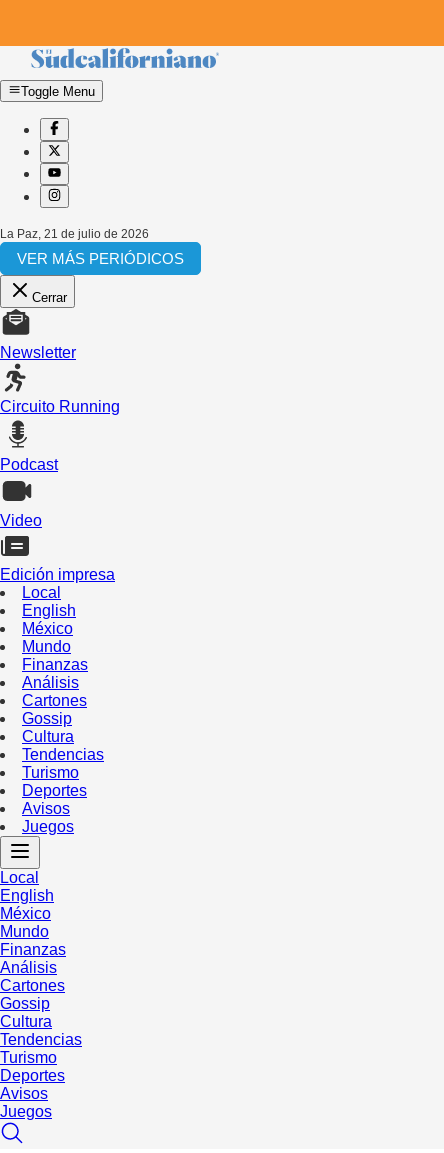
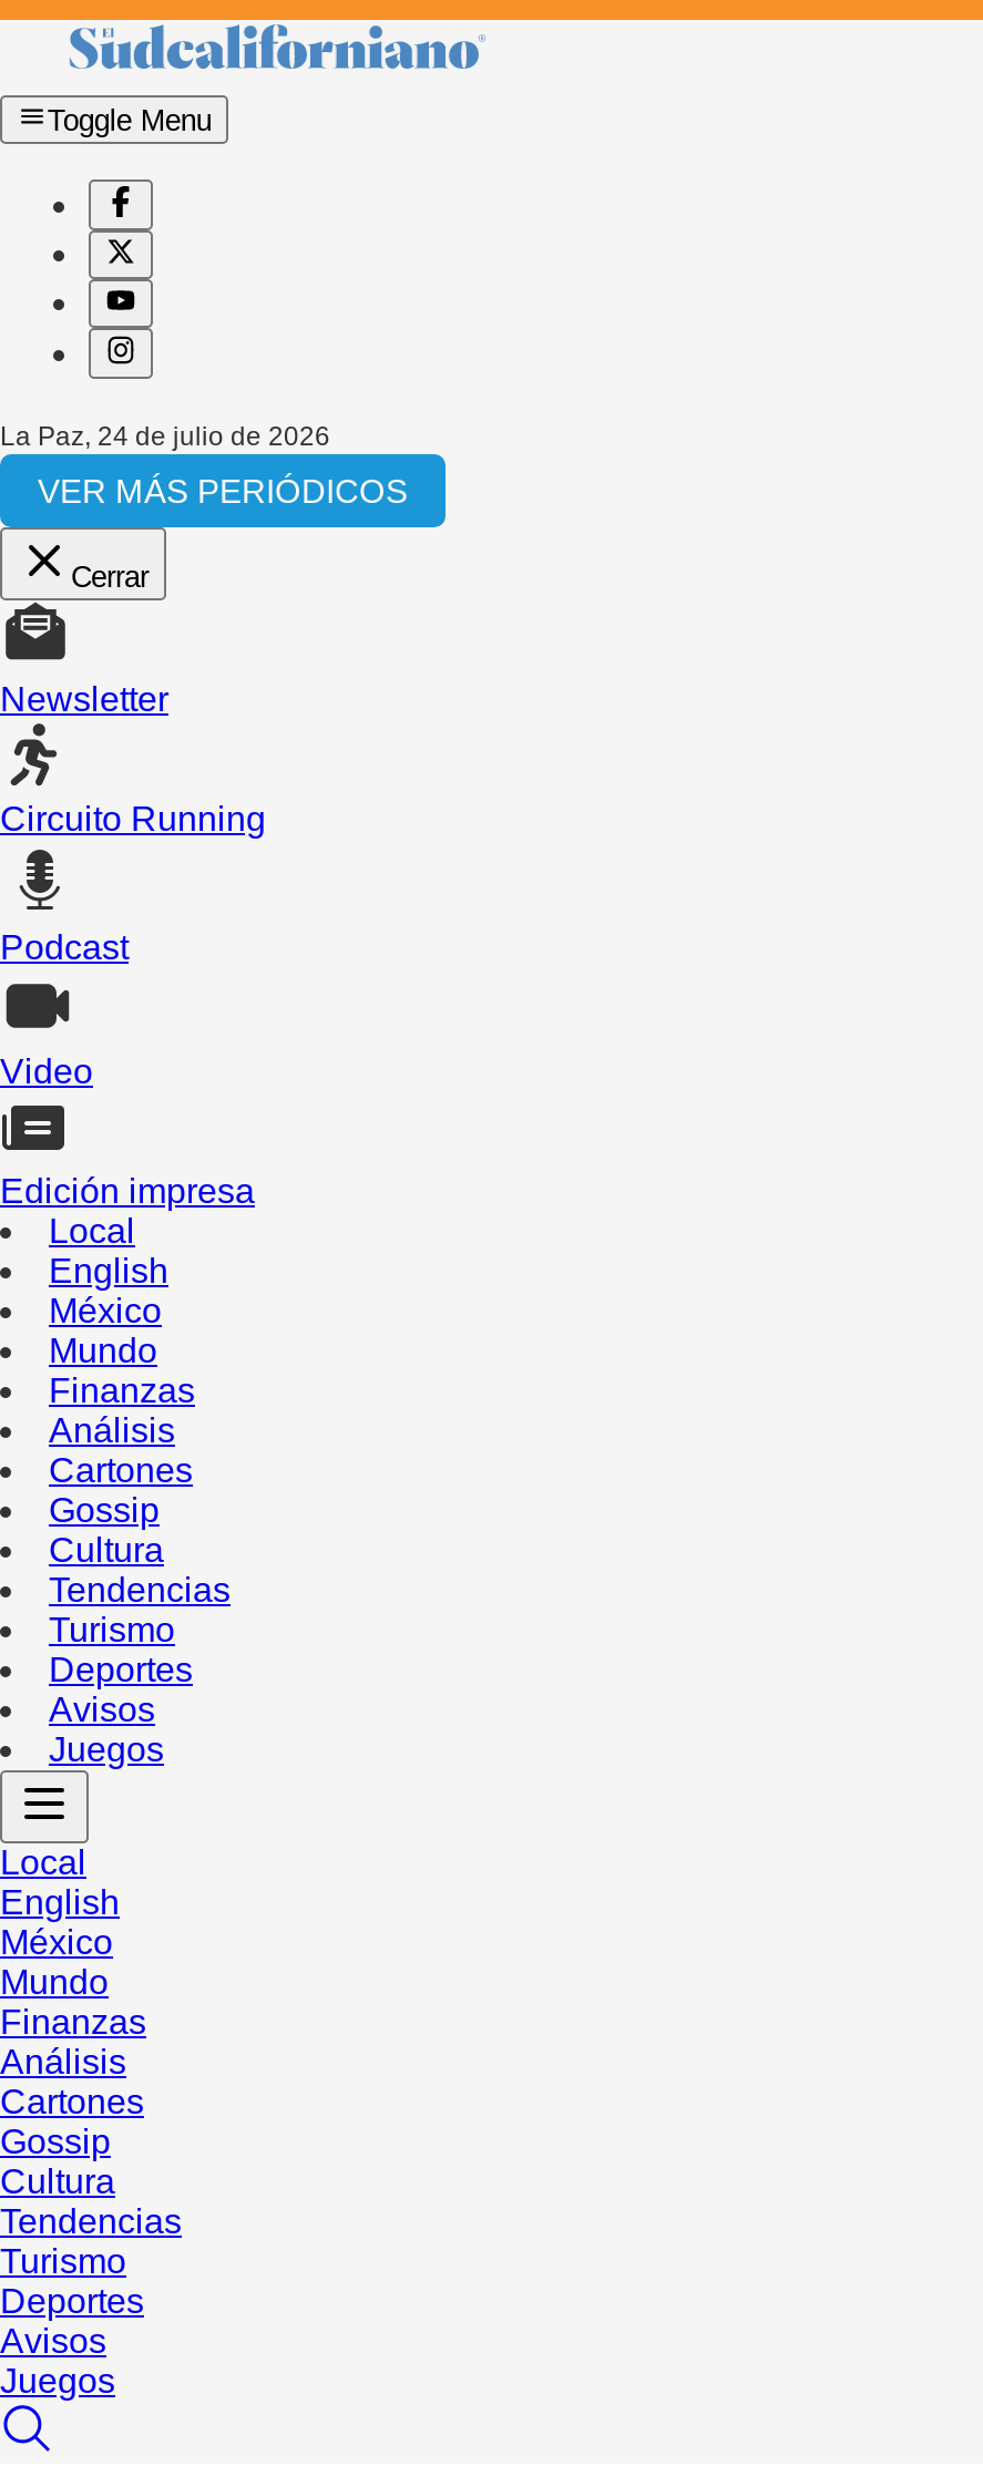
- La Paz, 21 de julio de 2026
+ La Paz, 24 de julio de 2026
